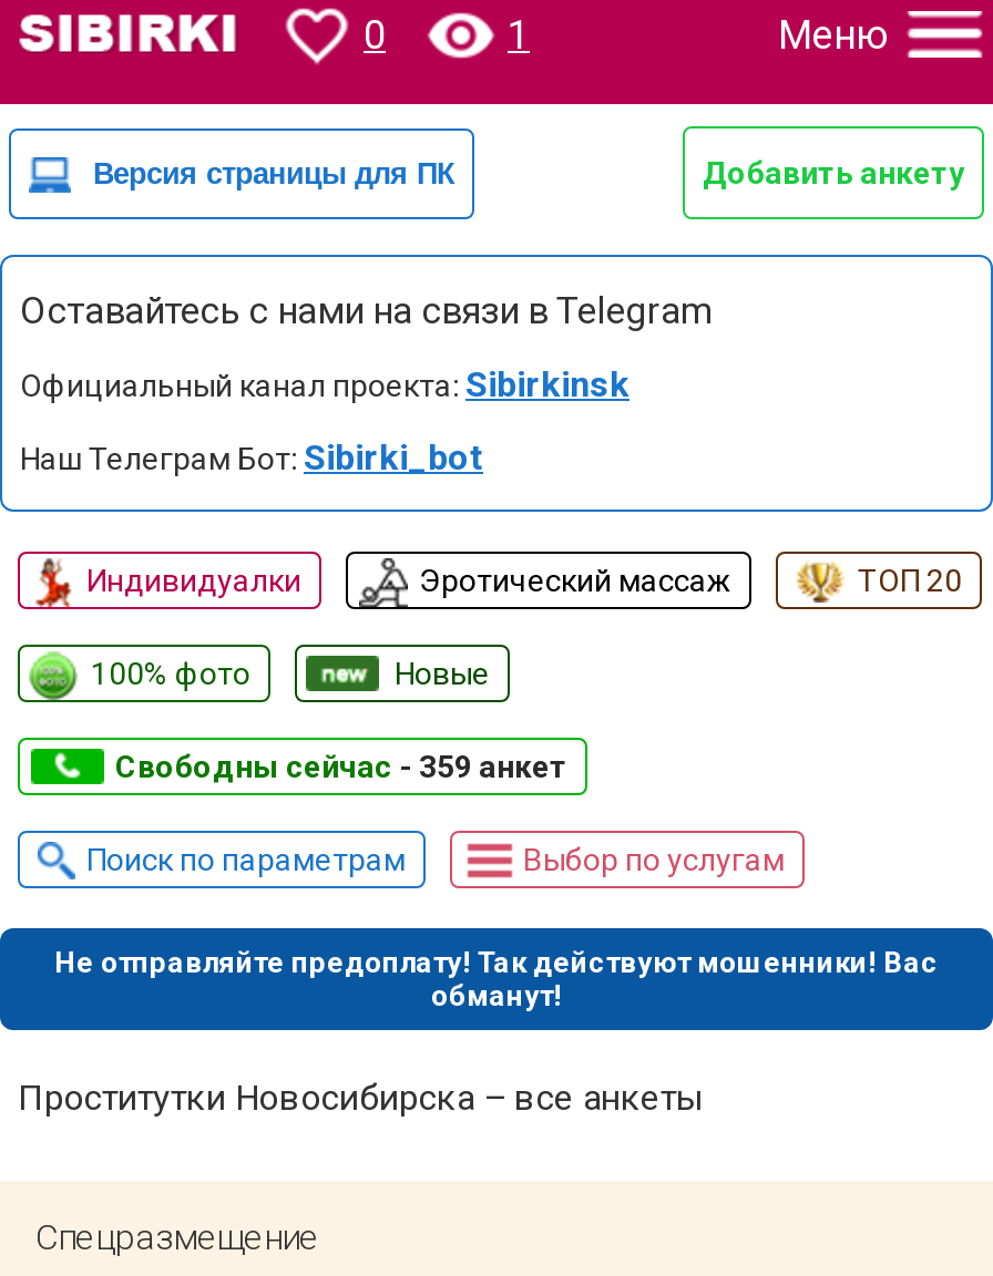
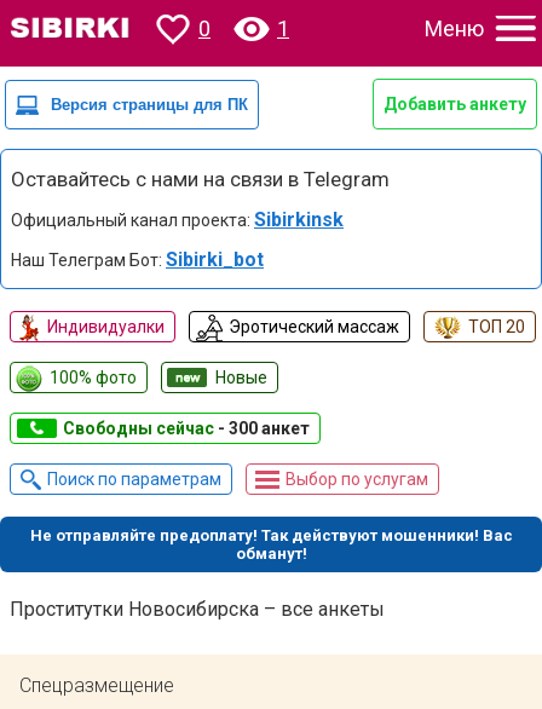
- Свободны сейчас - 359 анкет
+ Свободны сейчас - 300 анкет
